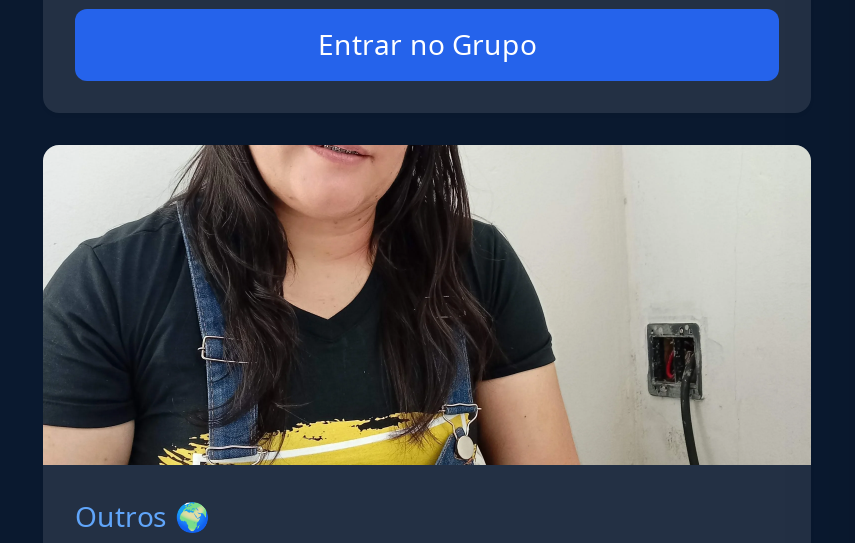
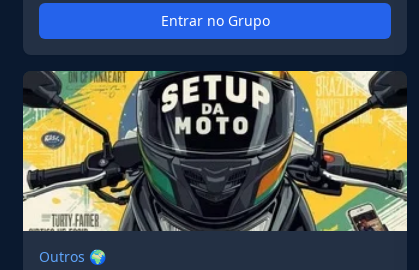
- [image]
+ [image]
